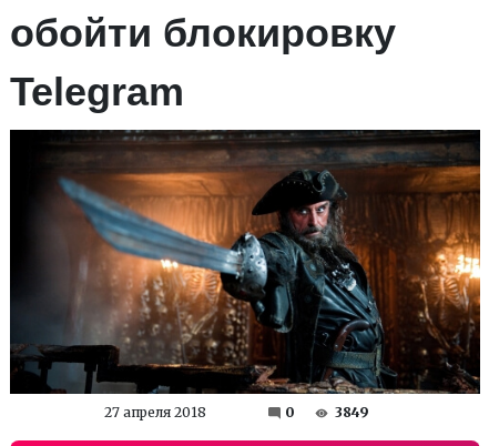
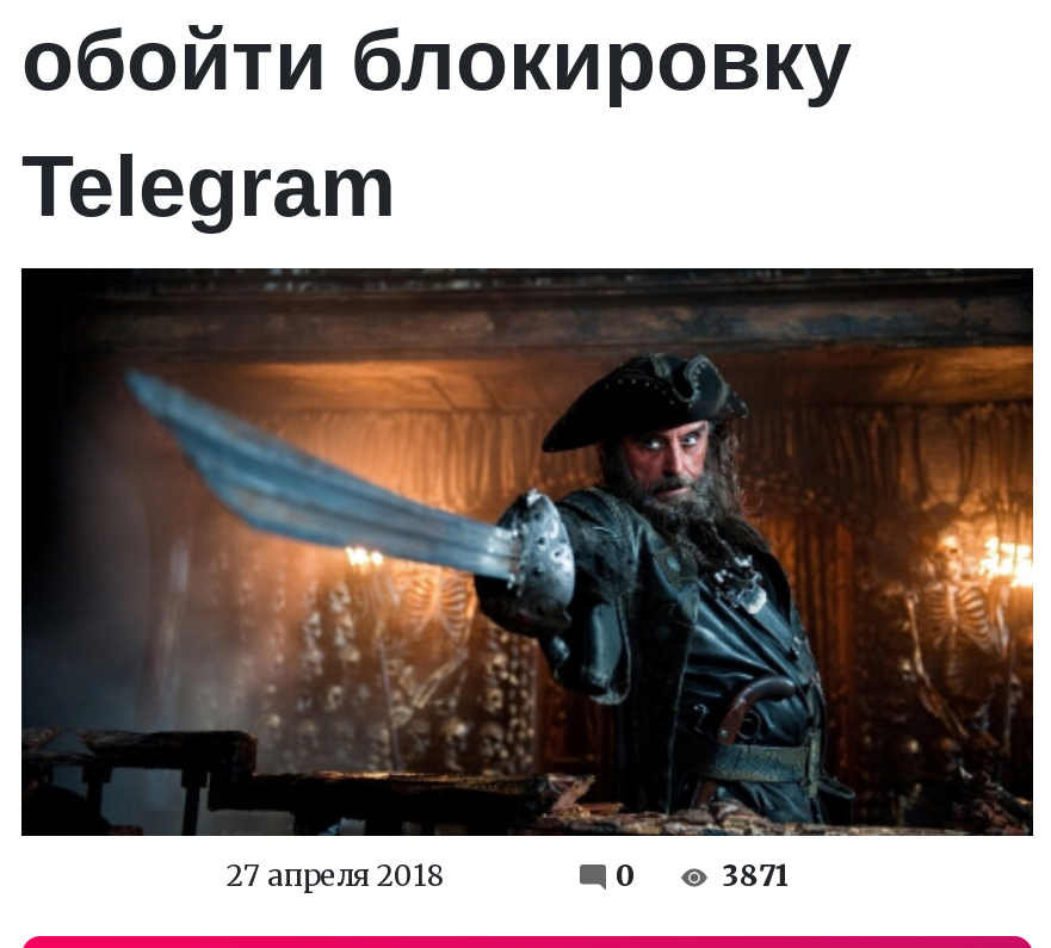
- 3849
+ 3871
